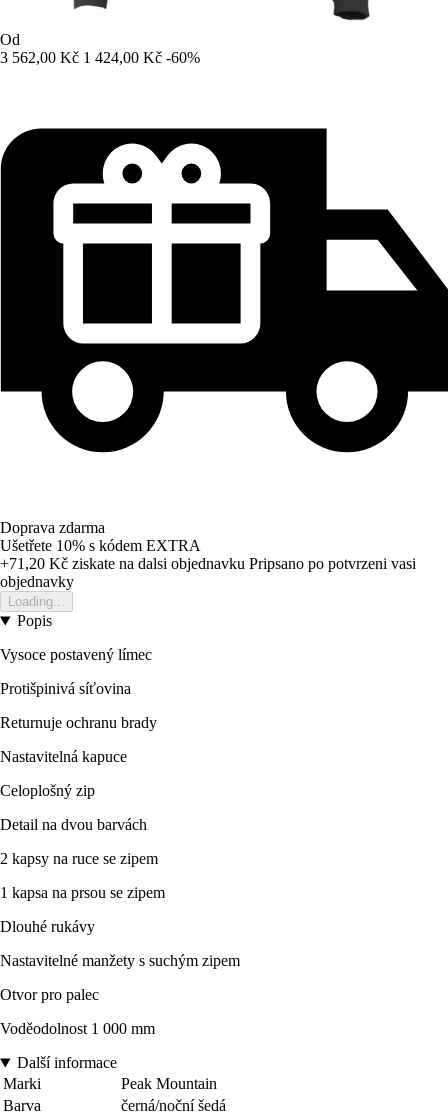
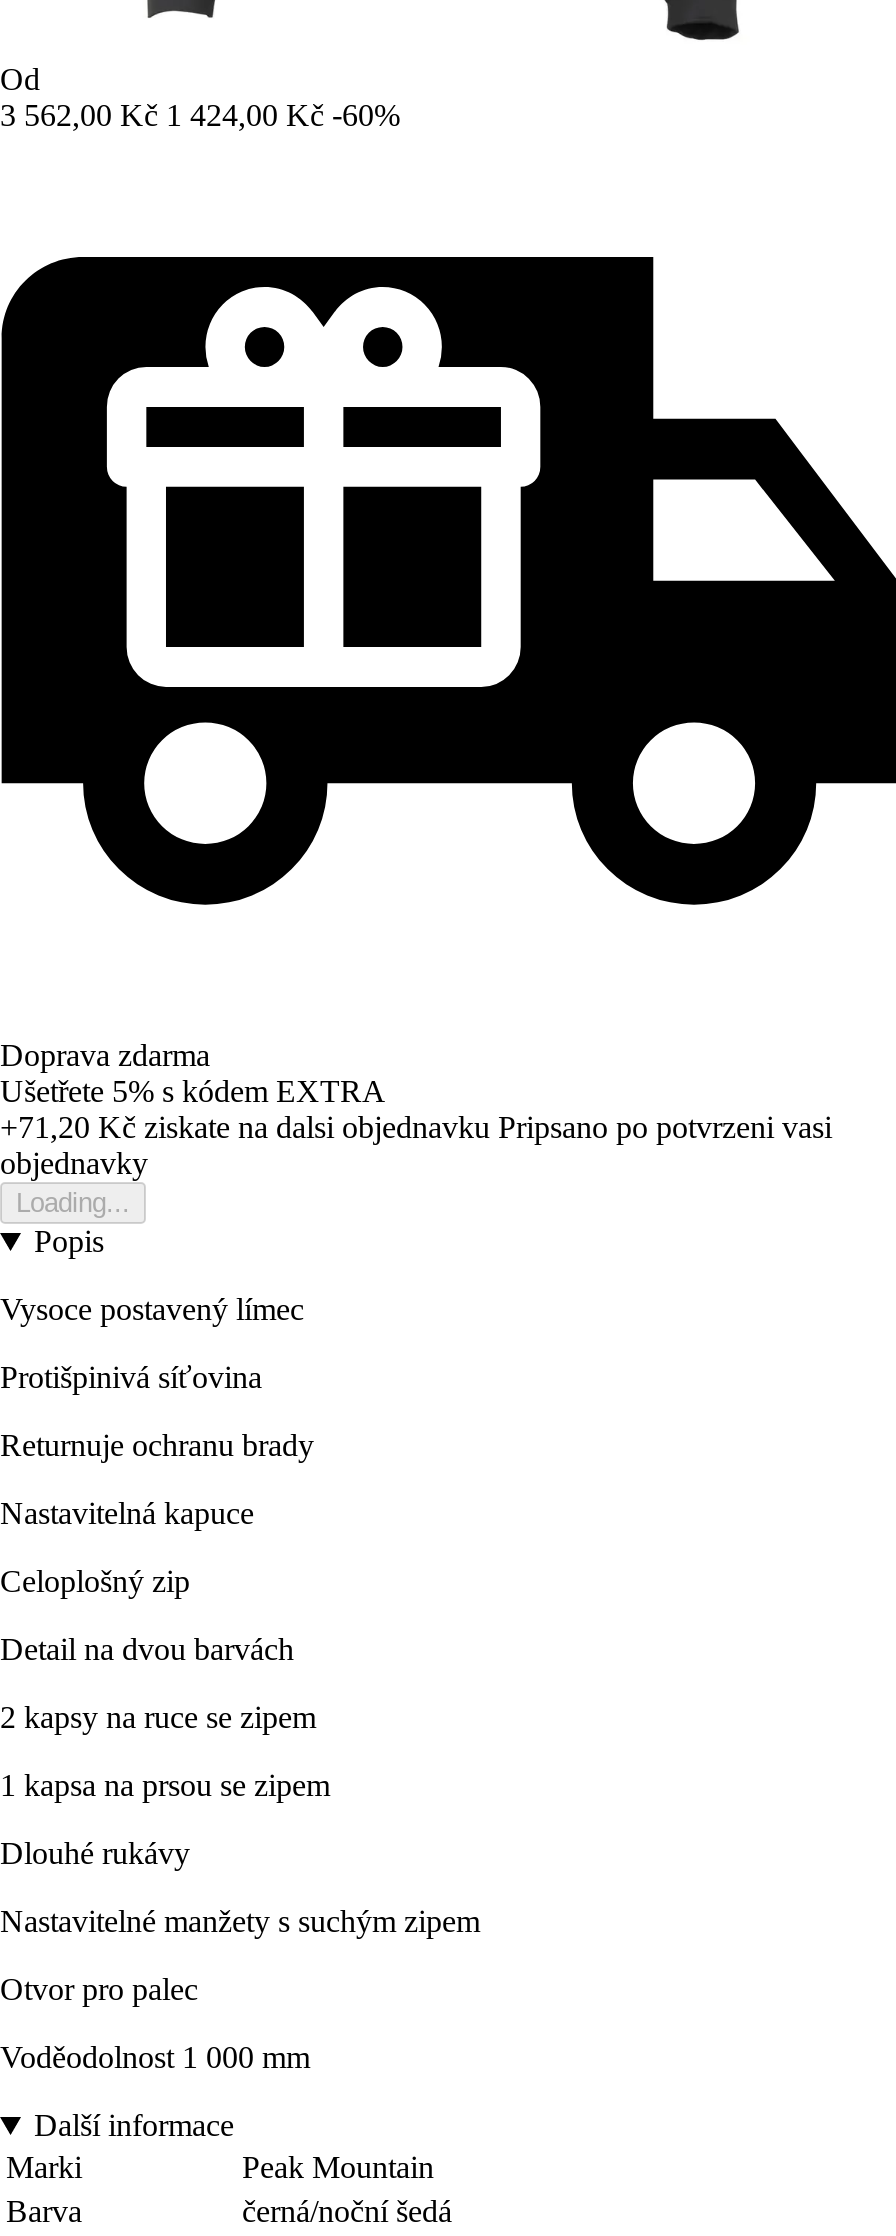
- Ušetřete 10% s kódem EXTRA
+ Ušetřete 5% s kódem EXTRA
